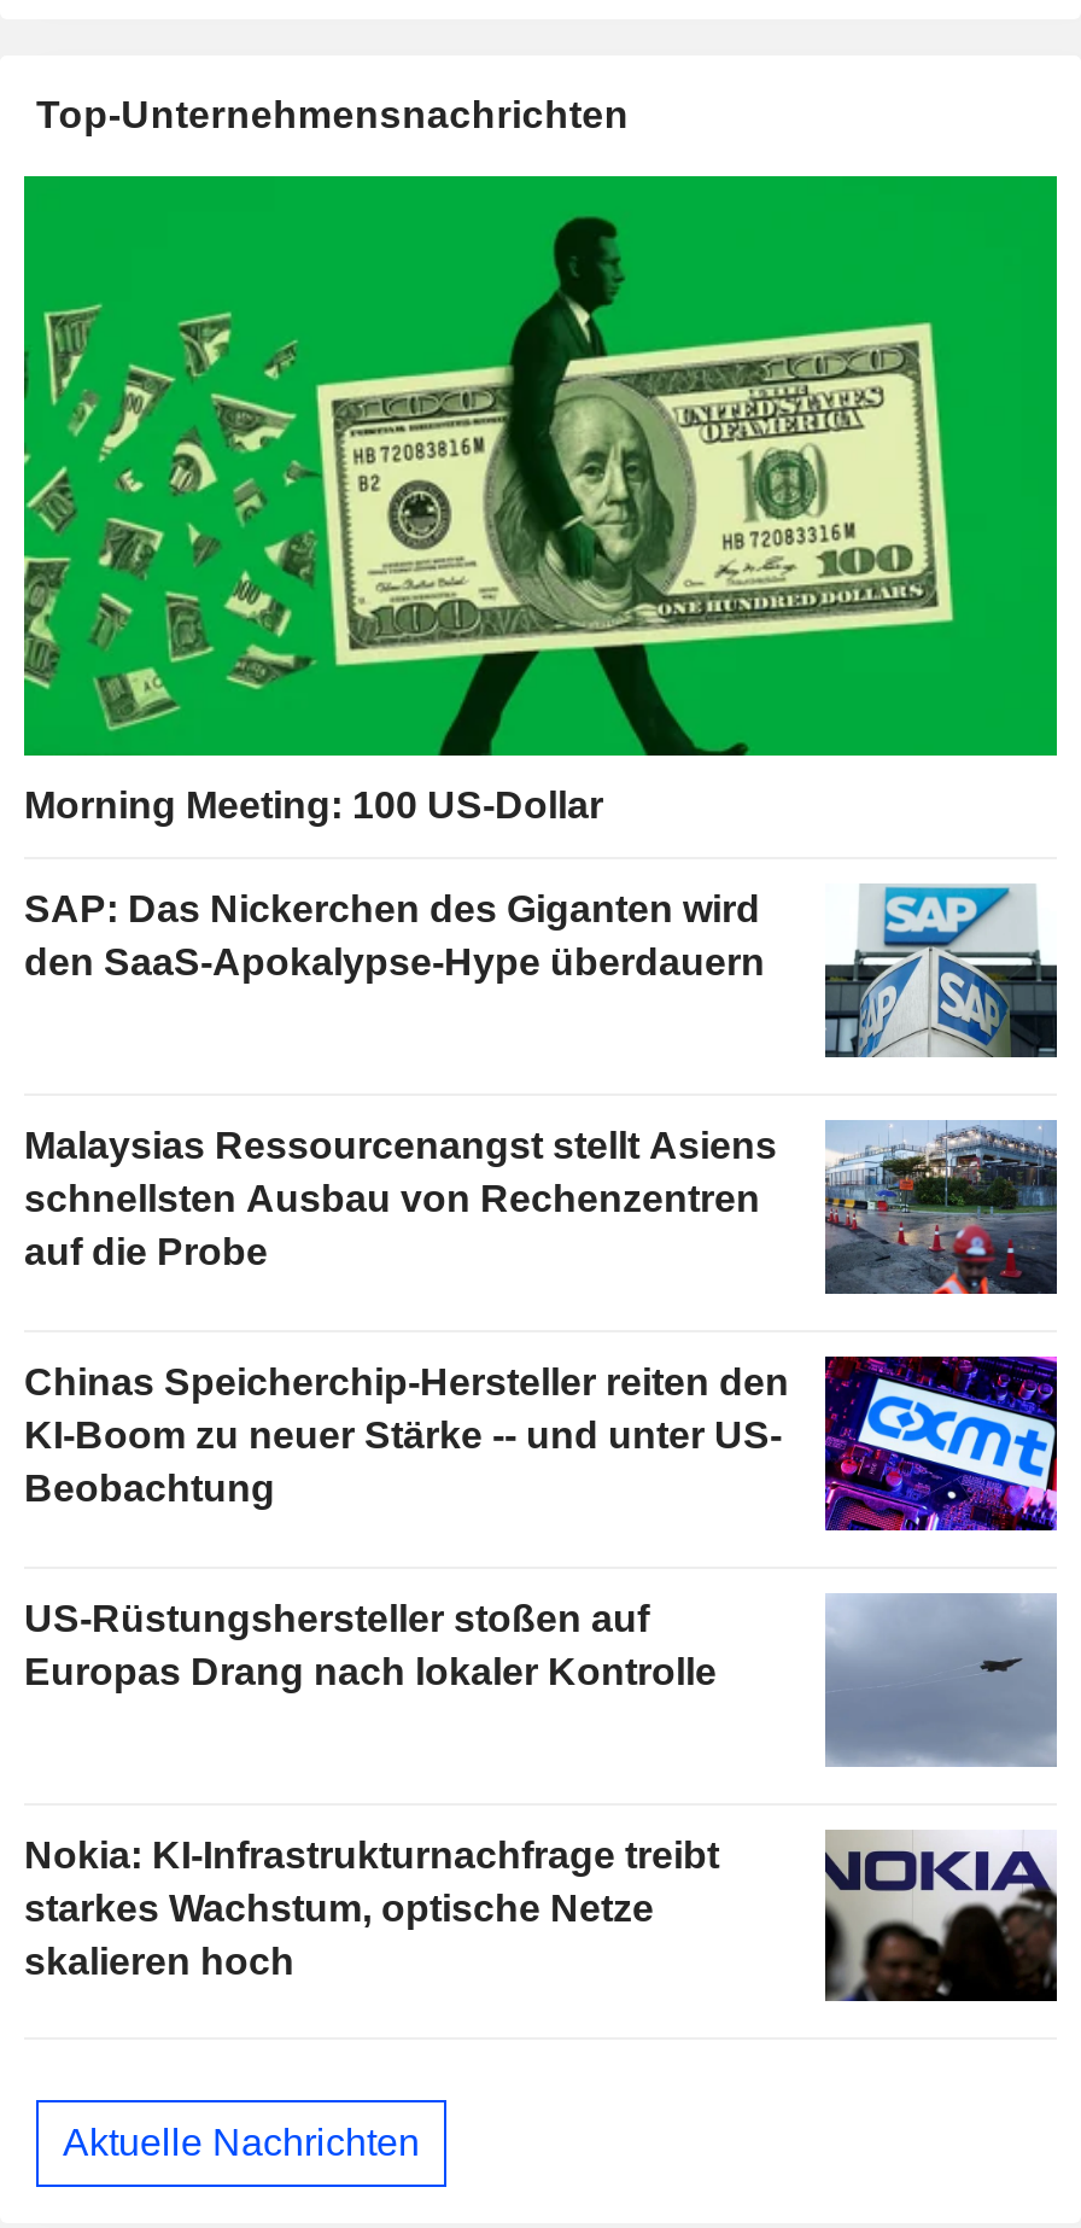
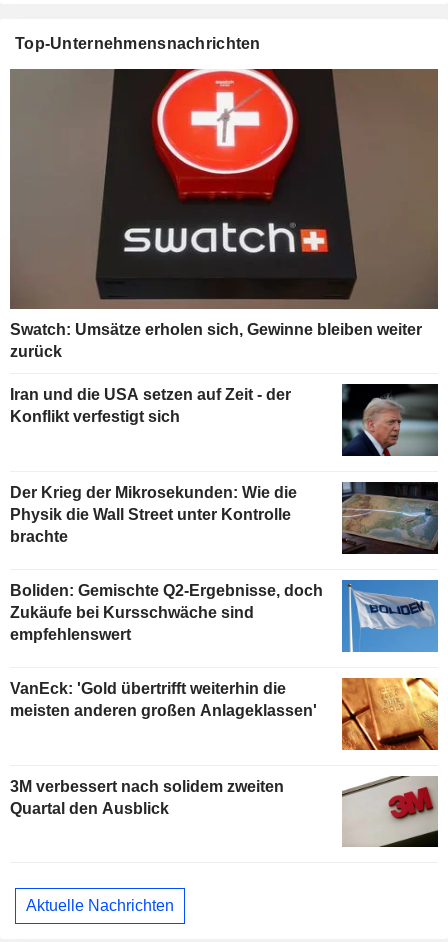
- [image]
- Morning Meeting: 100 US-Dollar
+ [image]
+ Swatch: Umsätze erholen sich, Gewinne bleiben weiter
+ zurück

- SAP: Das Nickerchen des Giganten wird
- den SaaS-Apokalypse-Hype überdauern
+ Iran und die USA setzen auf Zeit - der
+ Konflikt verfestigt sich

- [image]
+ [image]

- Malaysias Ressourcenangst stellt Asiens
- schnellsten Ausbau von Rechenzentren
- auf die Probe
+ Der Krieg der Mikrosekunden: Wie die
+ Physik die Wall Street unter Kontrolle
+ brachte

- [image]
+ [image]

- [image]
- Chinas Speicherchip-Hersteller reiten den
- KI-Boom zu neuer Stärke -- und unter US-
- Beobachtung
+ [image]
+ Boliden: Gemischte Q2-Ergebnisse, doch
+ Zukäufe bei Kursschwäche sind
+ empfehlenswert

- US-Rüstungshersteller stoßen auf
- Europas Drang nach lokaler Kontrolle
+ VanEck: 'Gold übertrifft weiterhin die
+ meisten anderen großen Anlageklassen'

- [image]
+ [image]

- Nokia: KI-Infrastrukturnachfrage treibt
- starkes Wachstum, optische Netze
- skalieren hoch
+ 3M verbessert nach solidem zweiten
+ Quartal den Ausblick

- [image]
+ [image]
